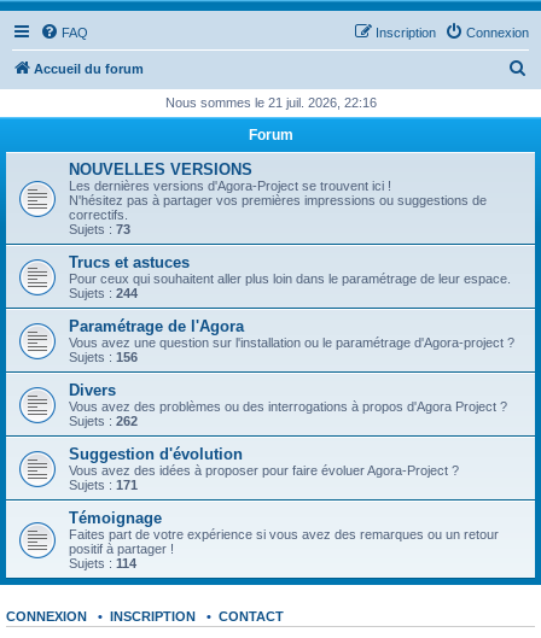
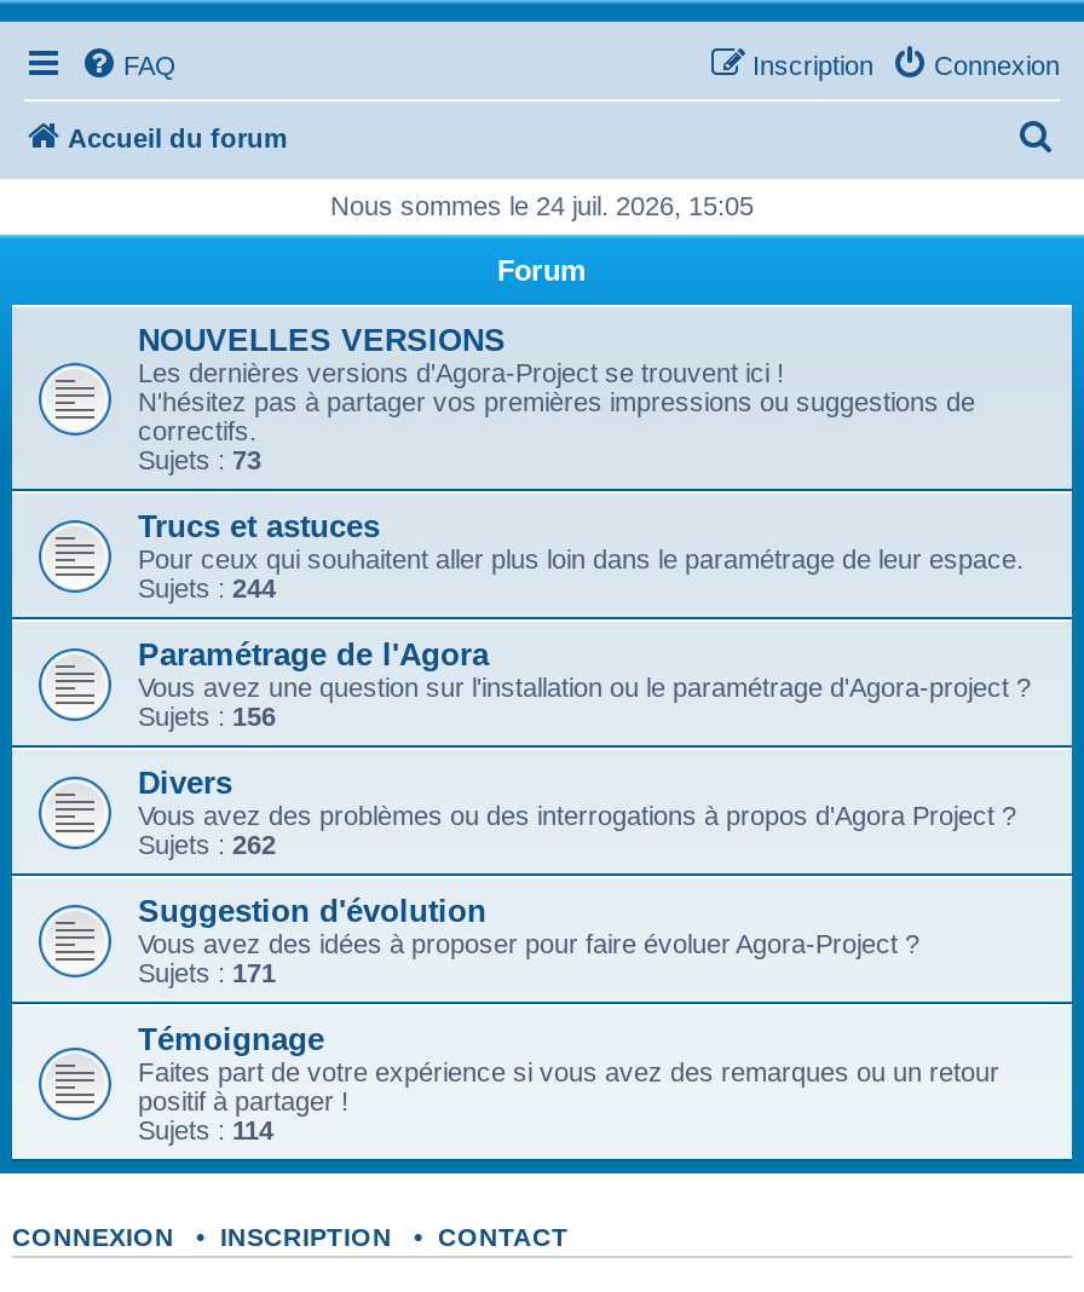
- Nous sommes le 21 juil. 2026, 22:16
+ Nous sommes le 24 juil. 2026, 15:05
